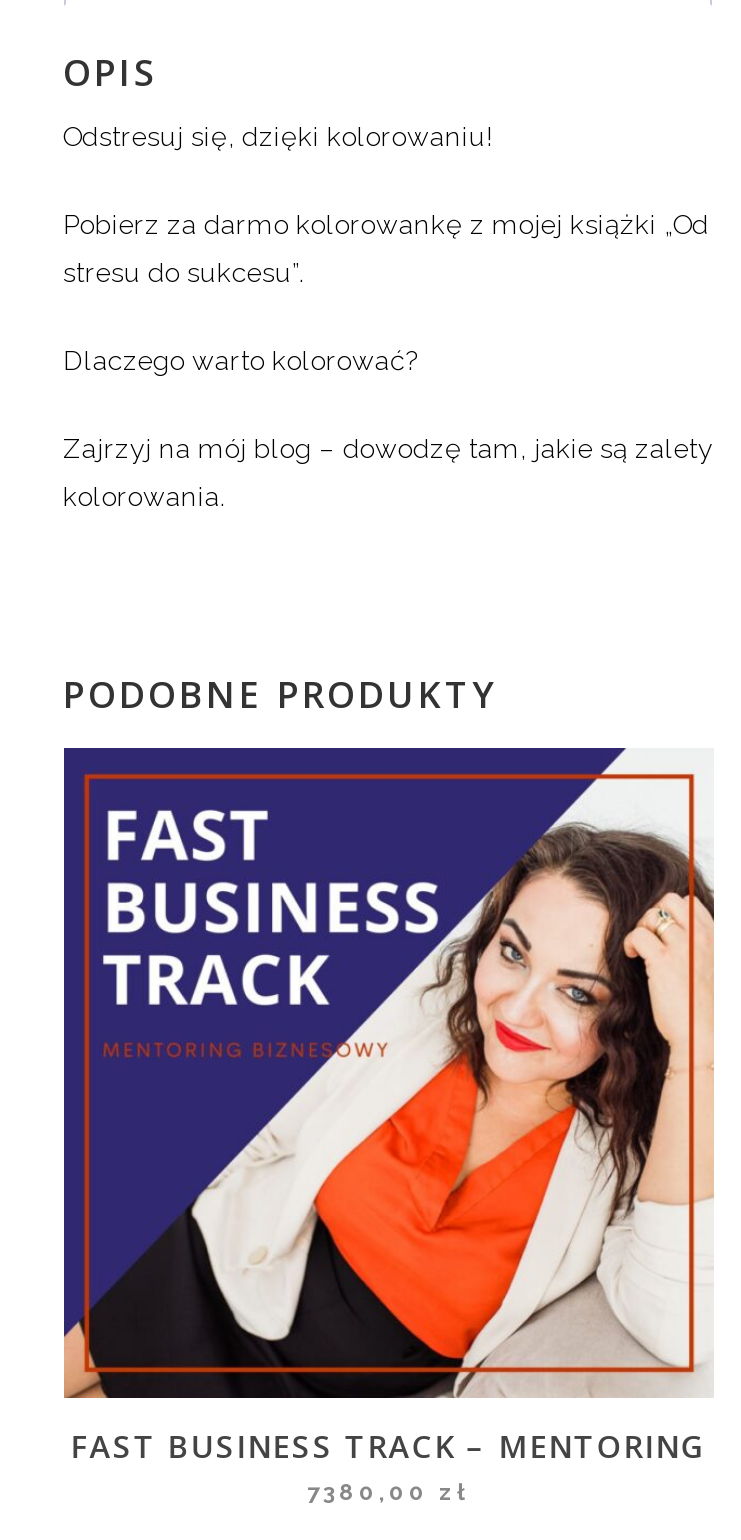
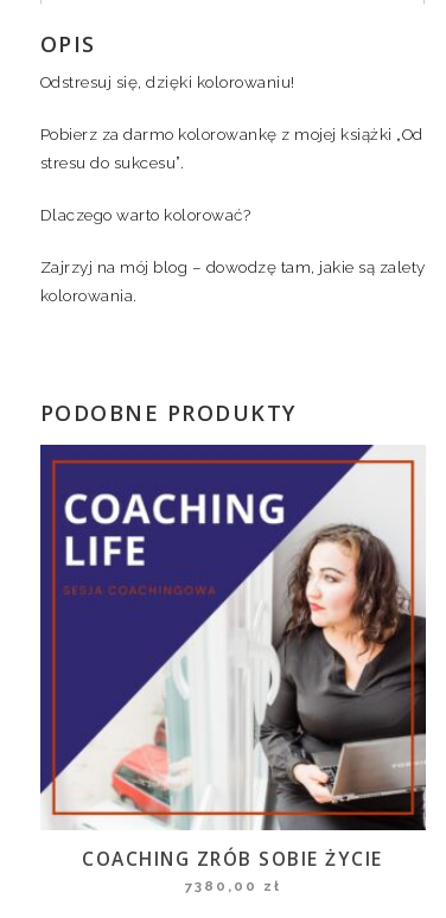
- [image]
- FAST BUSINESS TRACK – MENTORING
+ [image]
+ COACHING ZRÓB SOBIE ŻYCIE
